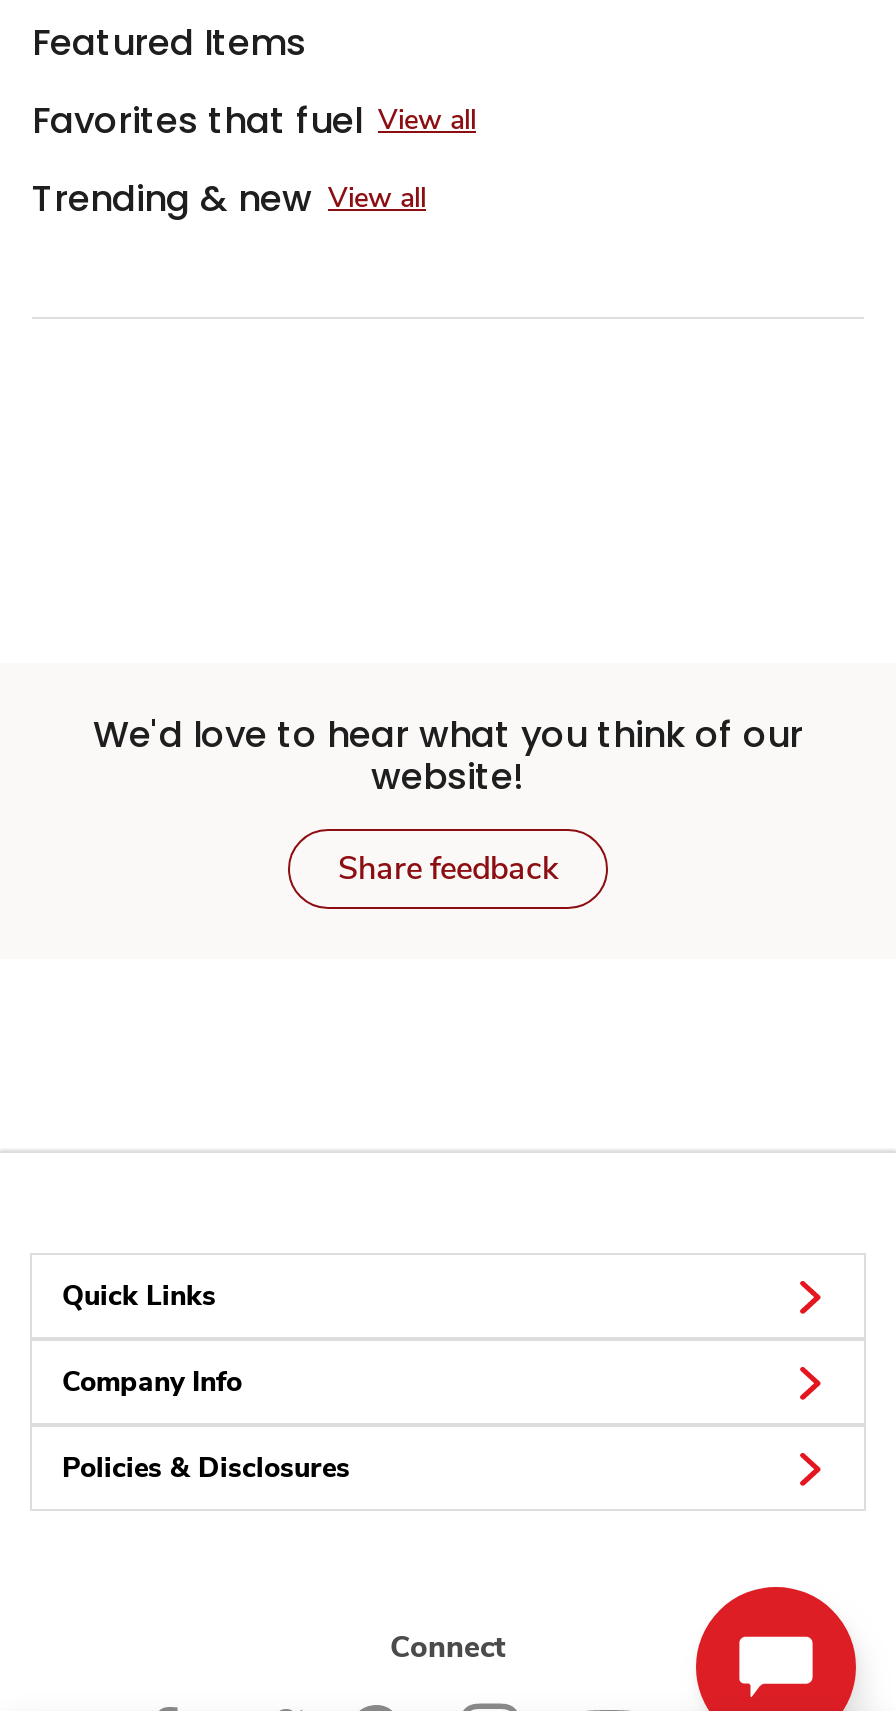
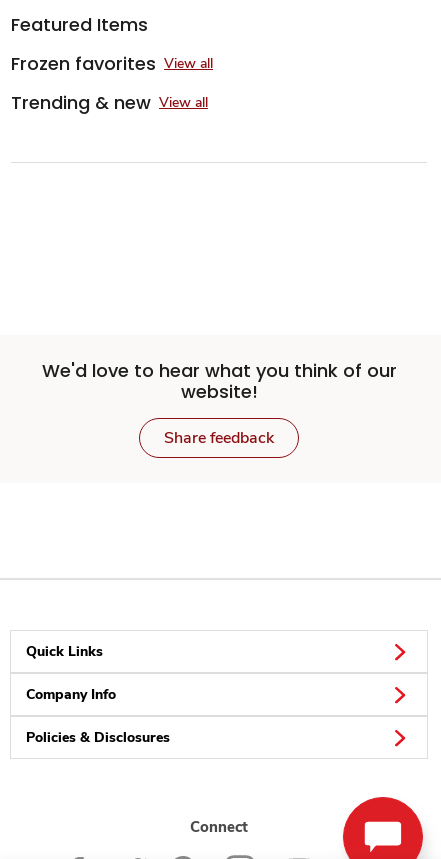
- Favorites that fuel View all
+ Frozen favorites View all
